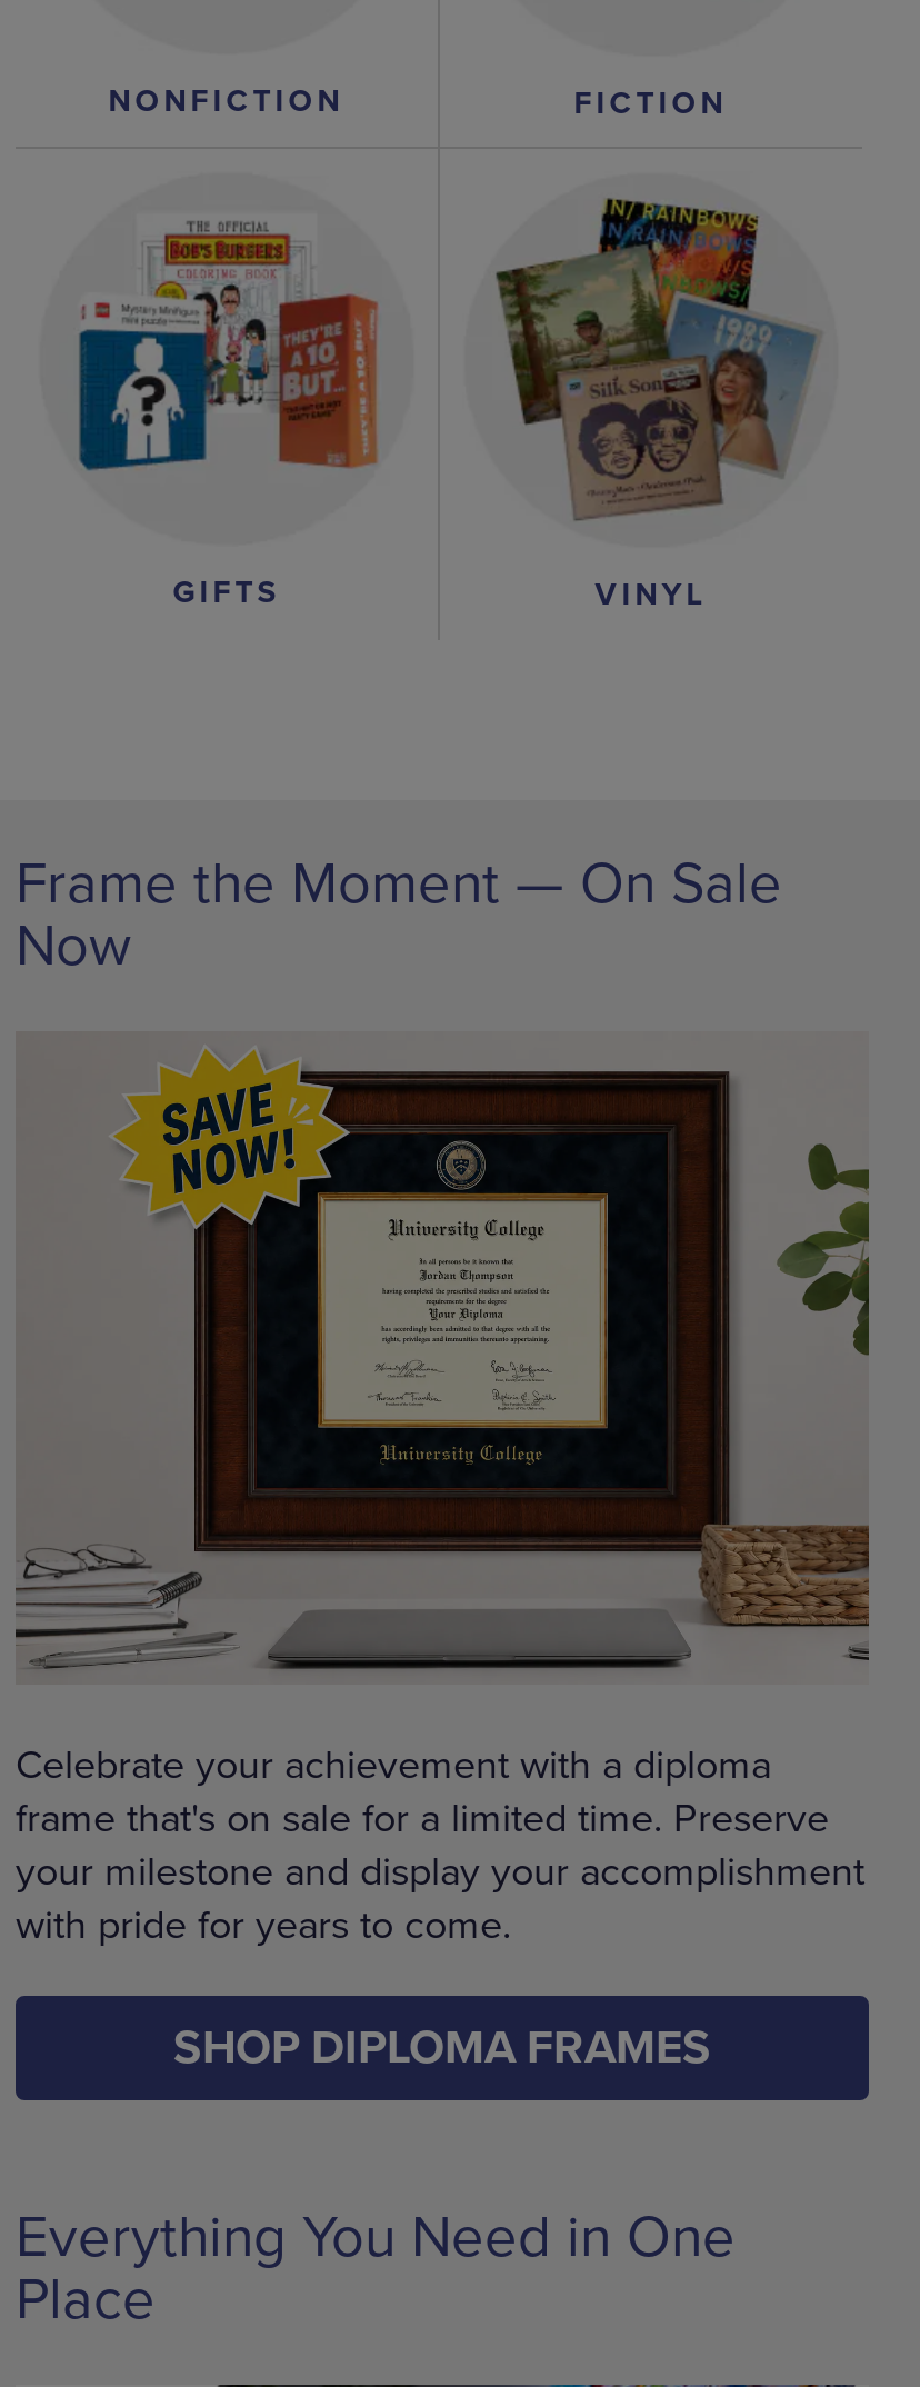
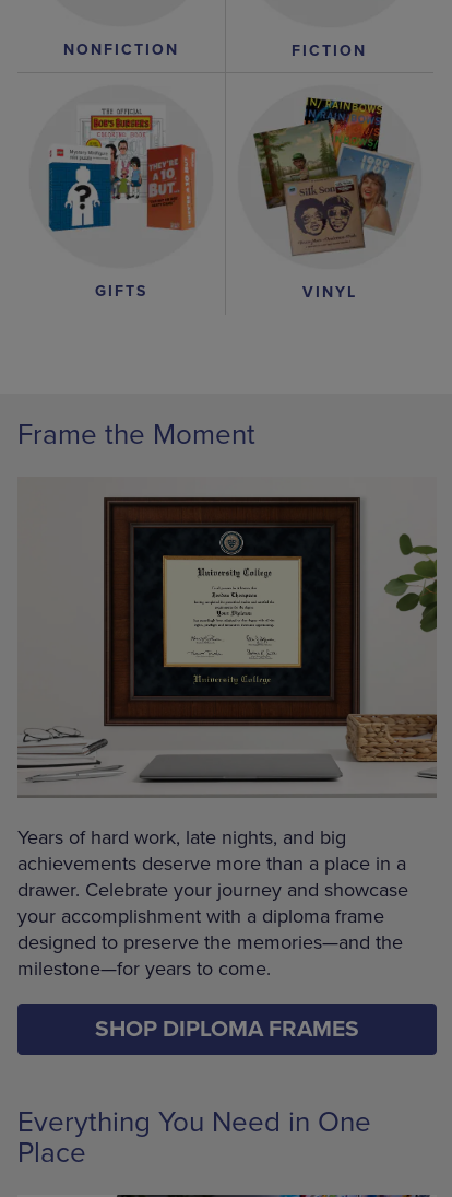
- Frame the Moment — On Sale
- Now
+ Frame the Moment

- [image]
- Celebrate your achievement with a diploma
- frame that's on sale for a limited time. Preserve
- your milestone and display your accomplishment
- with pride for years to come.
+ [image]
+ Years of hard work, late nights, and big
+ achievements deserve more than a place in a
+ drawer. Celebrate your journey and showcase
+ your accomplishment with a diploma frame
+ designed to preserve the memories—and the
+ milestone—for years to come.
